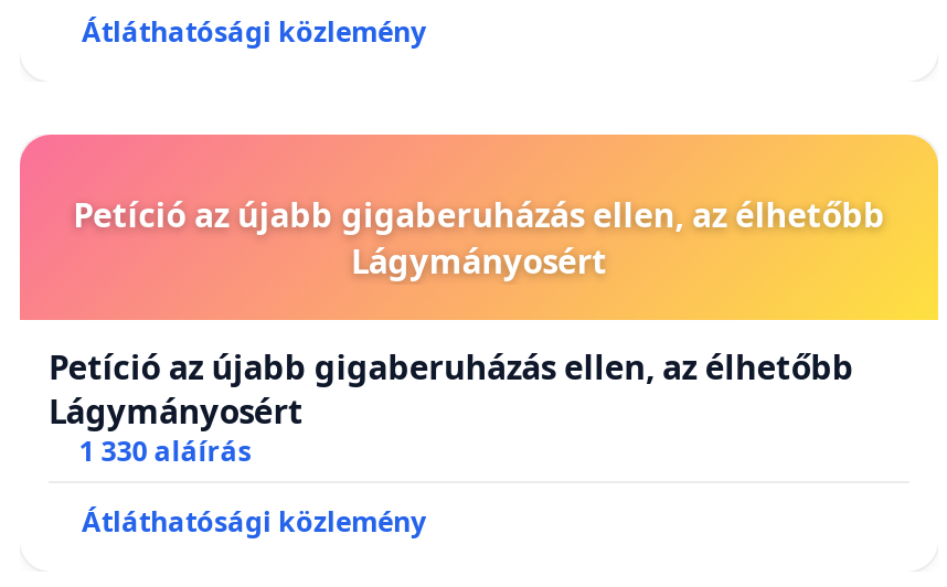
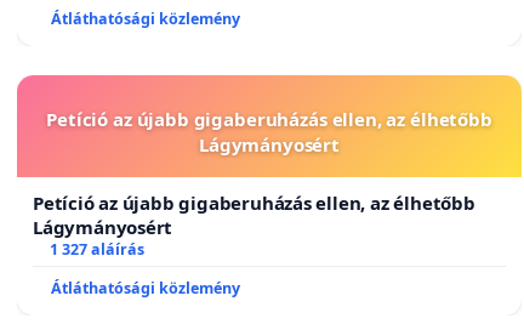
- 1 330 aláírás
+ 1 327 aláírás
